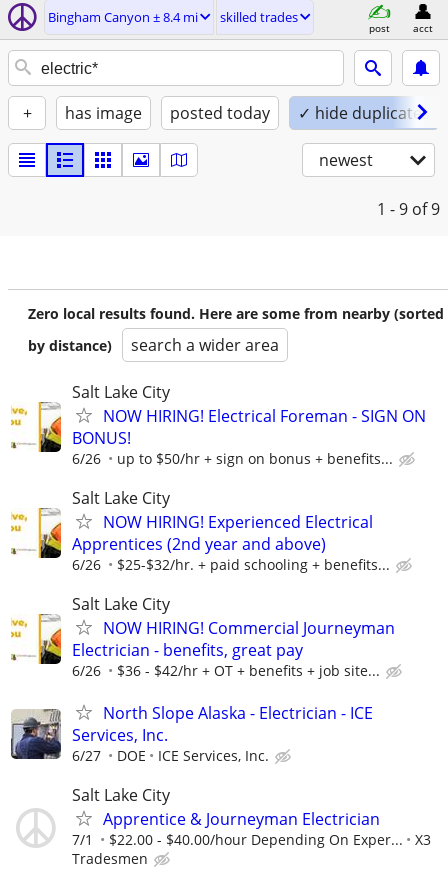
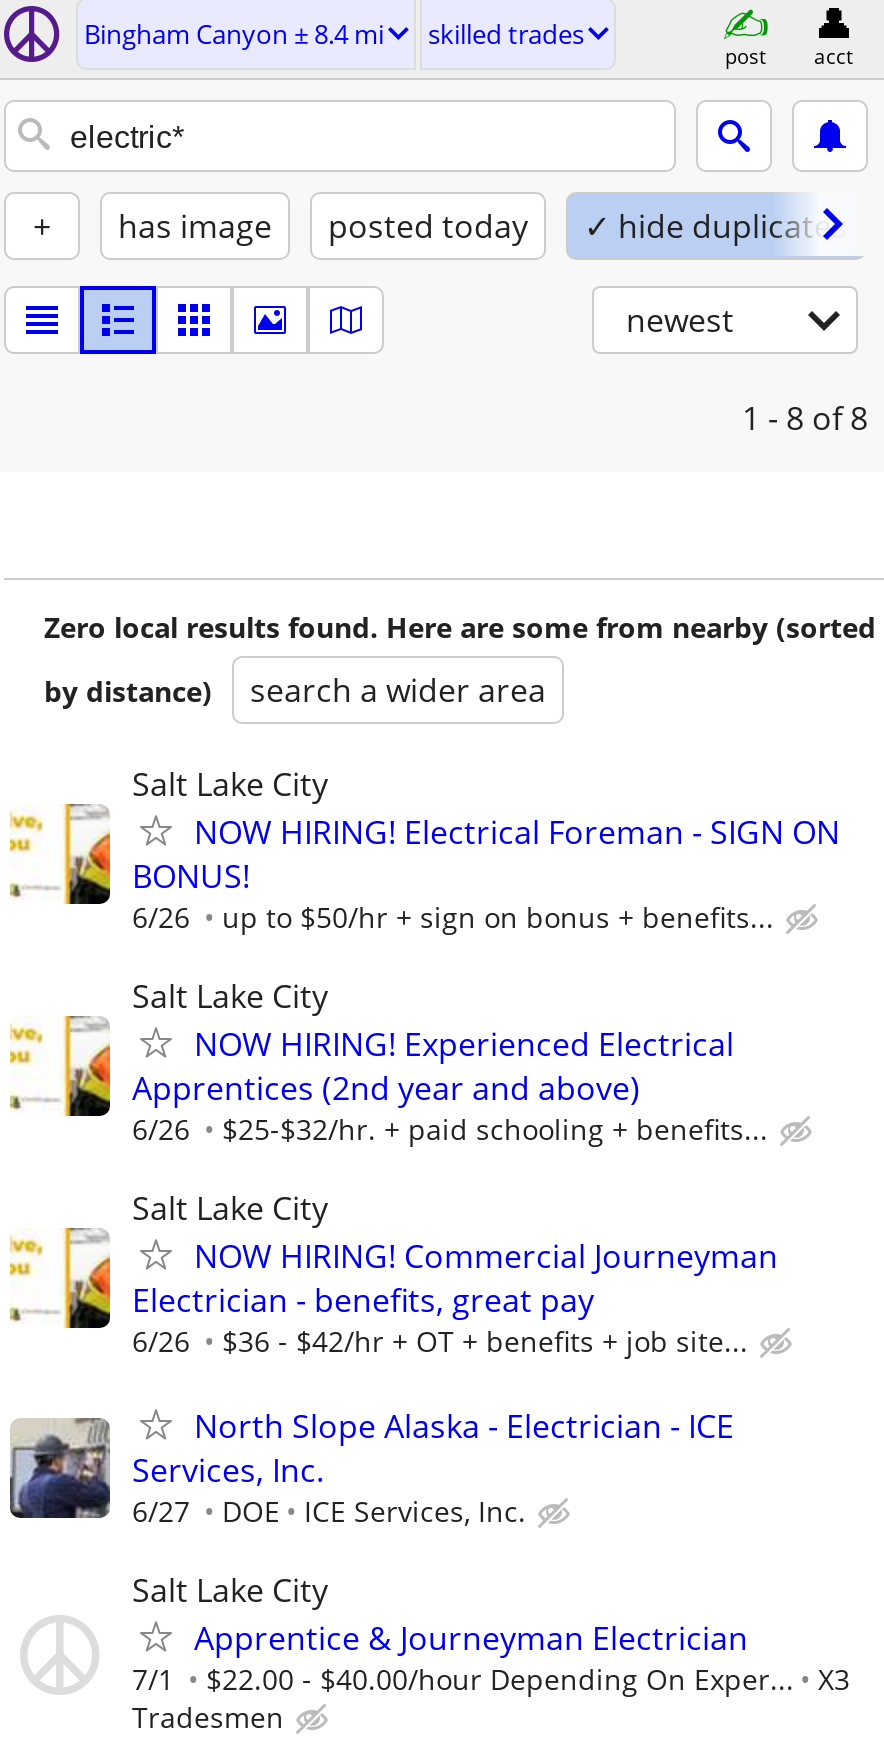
- 1 - 9 of 9
+ 1 - 8 of 8
